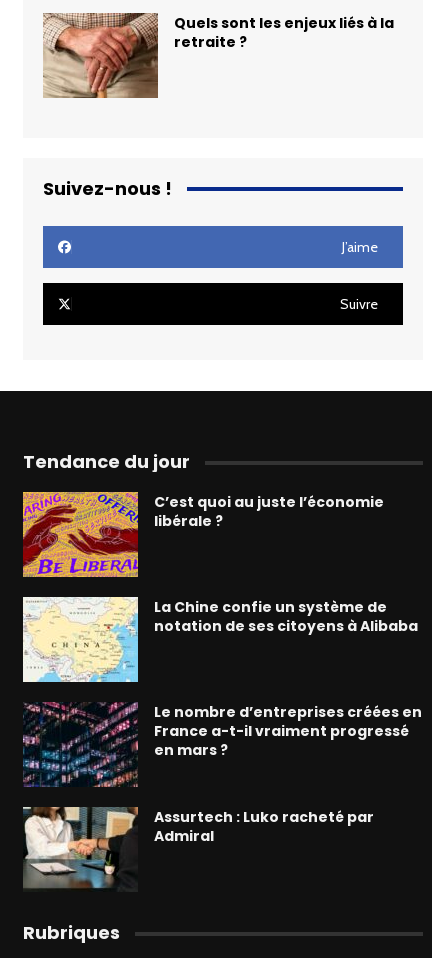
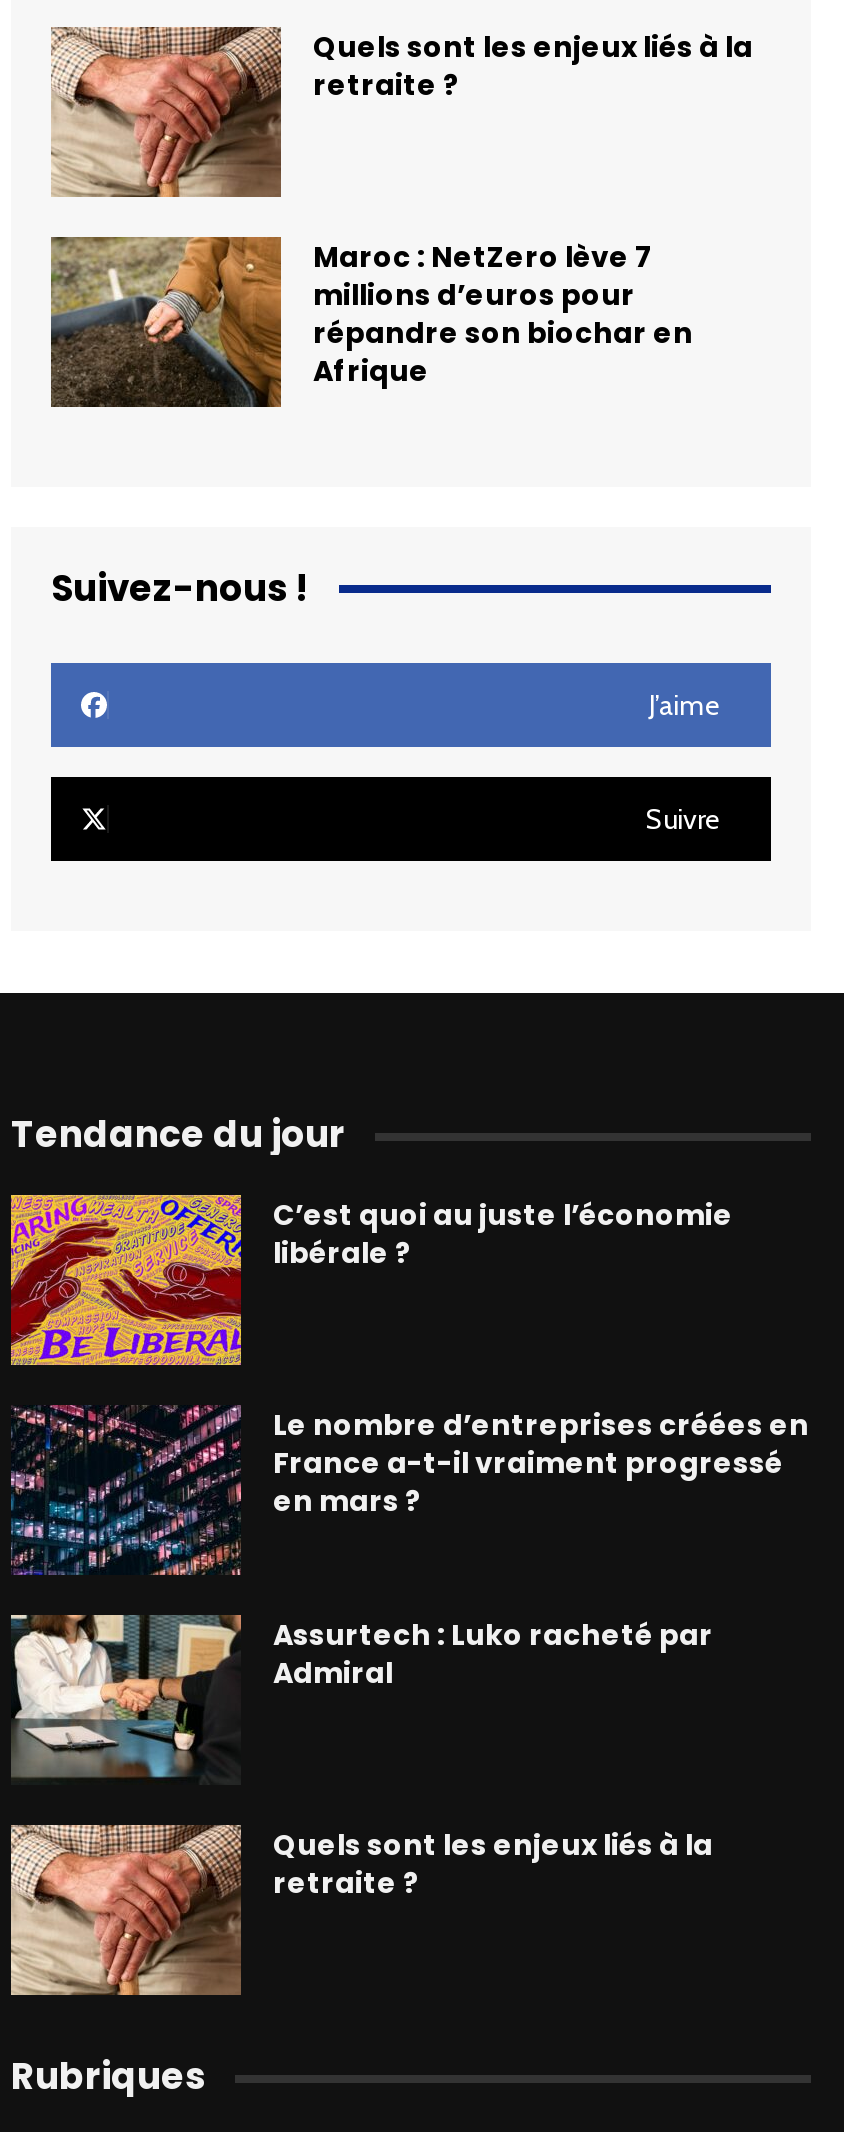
+ [image]
+ Maroc : NetZero lève 7
+ millions d’euros pour
+ répandre son biochar en
+ Afrique

- [image]
- La Chine confie un système de
- notation de ses citoyens à Alibaba

+ [image]
+ Quels sont les enjeux liés à la
+ retraite ?
